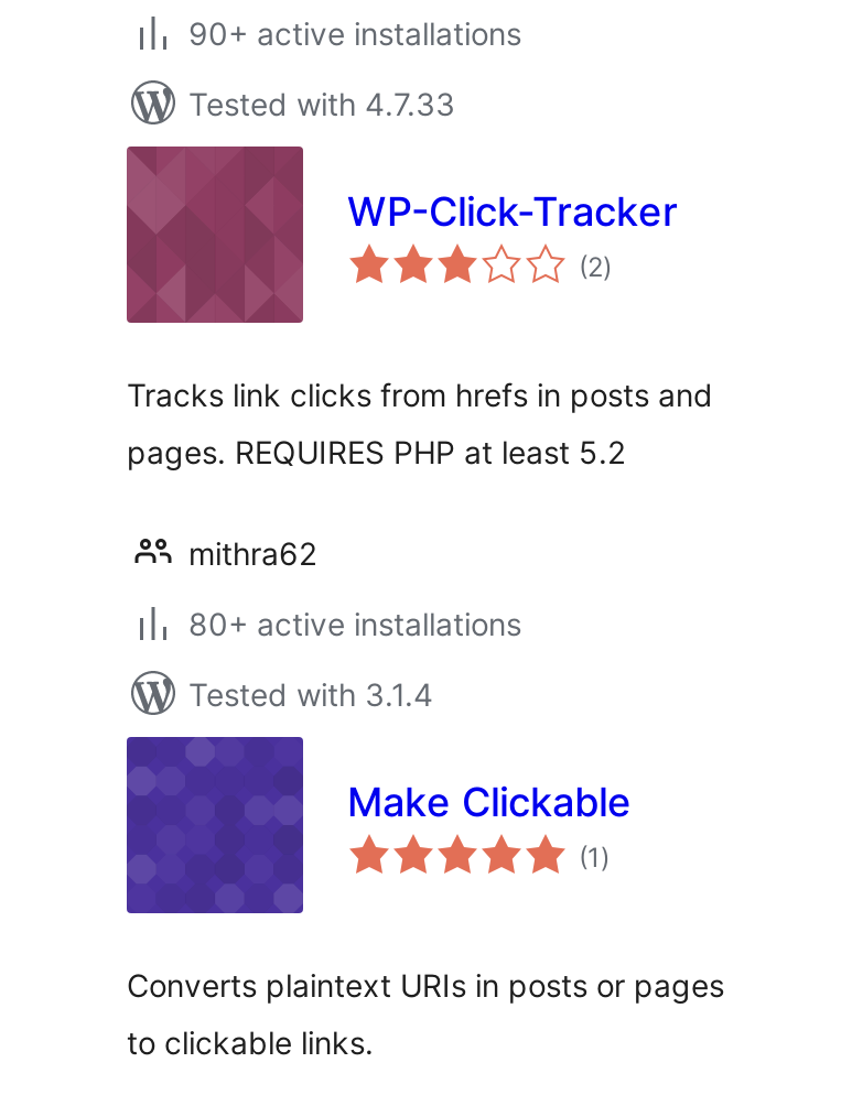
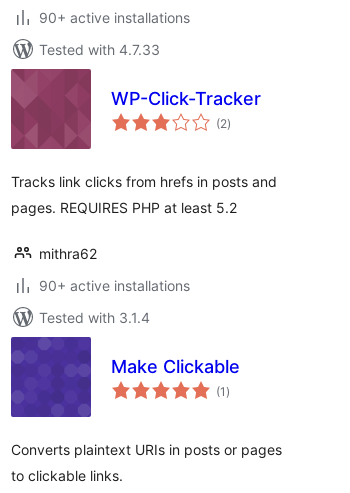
- 80+ active installations
+ 90+ active installations
